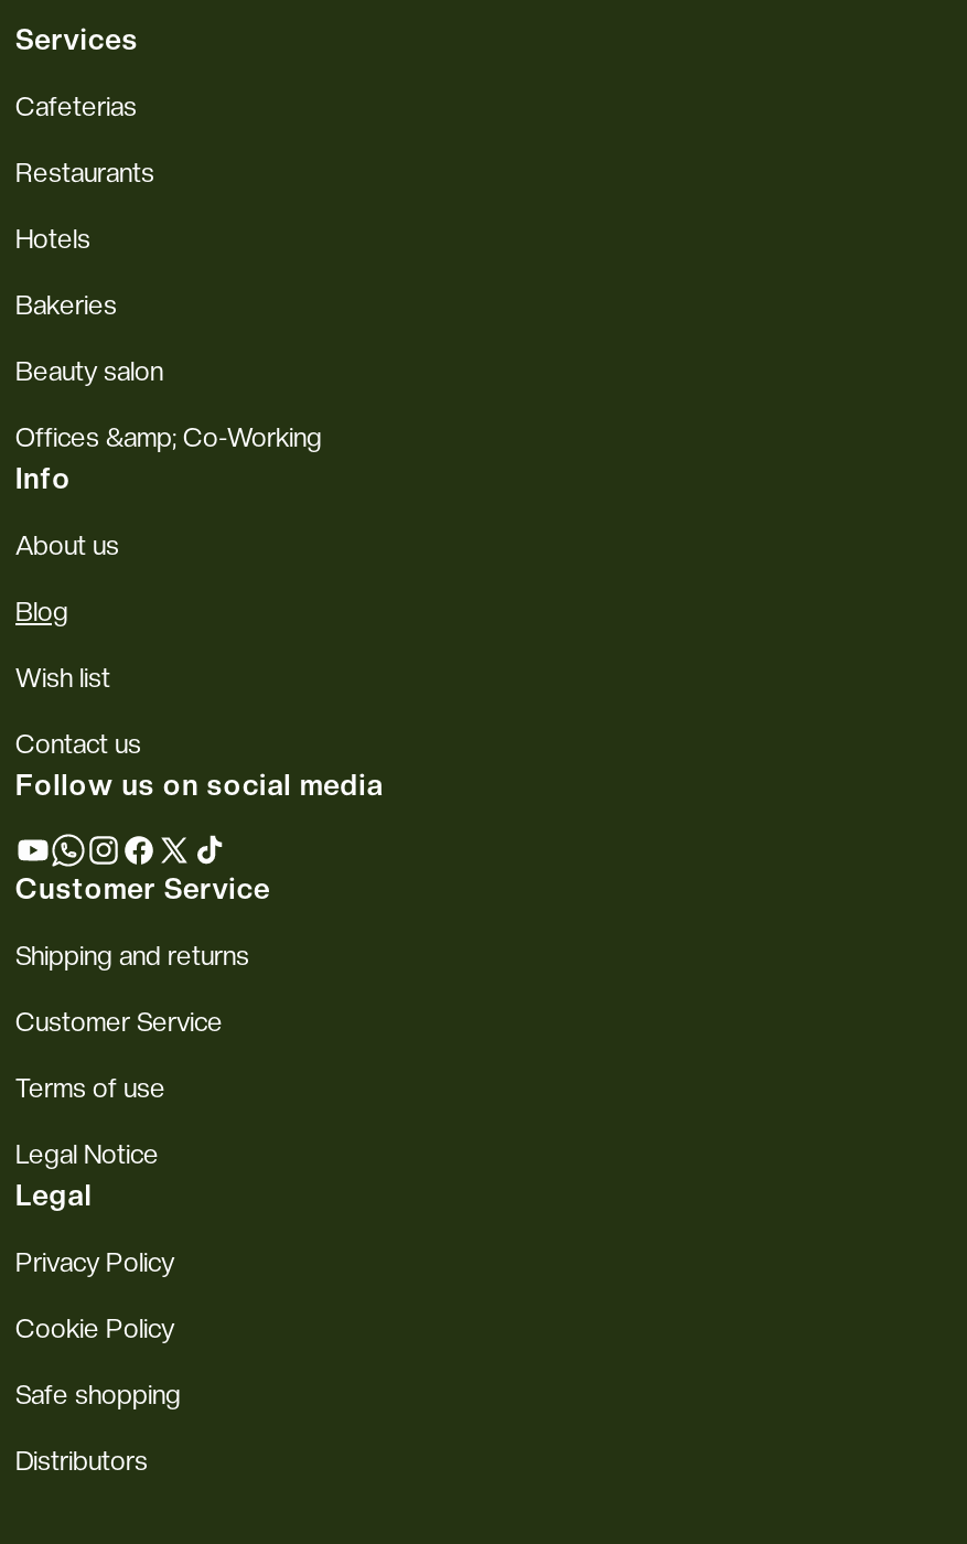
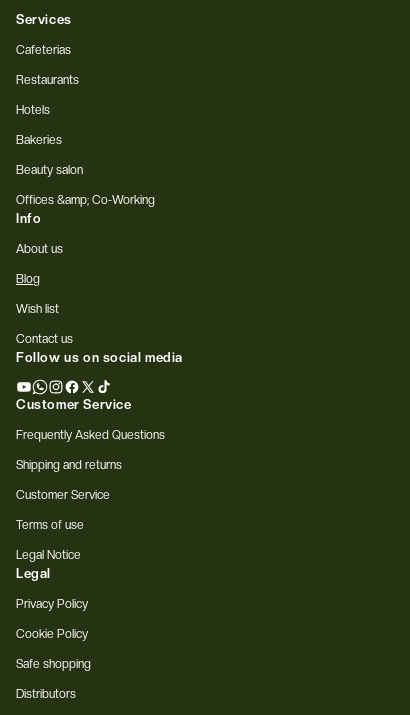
+ Frequently Asked Questions
